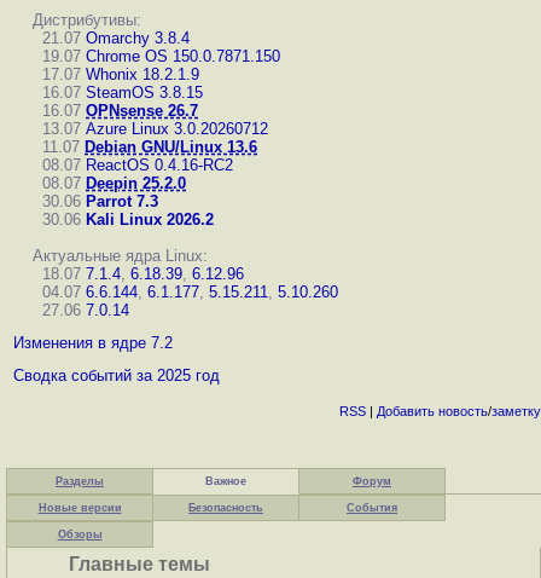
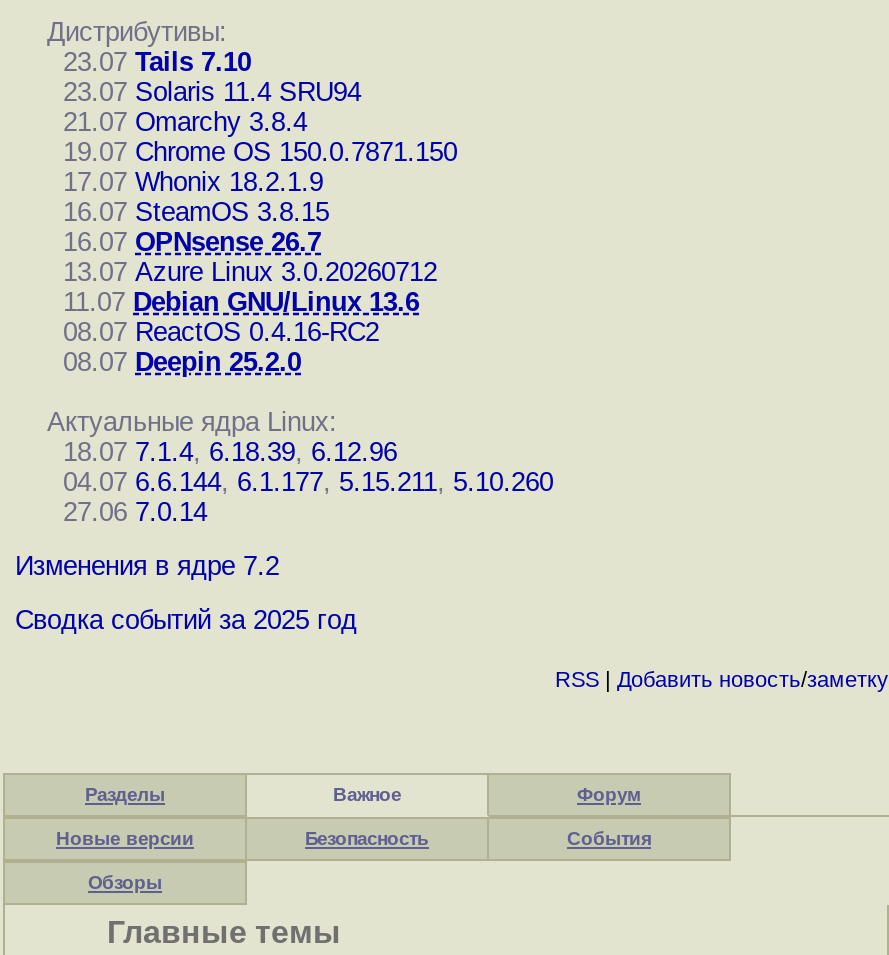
+ 23.07 Tails 7.10
+ 23.07 Solaris 11.4 SRU94

moved down: 21.07 Omarchy 3.8.4 | 19.07 Chrome OS 150.0.7871.150 | 17.07 Whonix 18.2.1.9 | ... | 08.07 ReactOS 0.4.16-RC2 | 08.07 Deepin 25.2.0

- 30.06 Parrot 7.3
- 30.06 Kali Linux 2026.2
